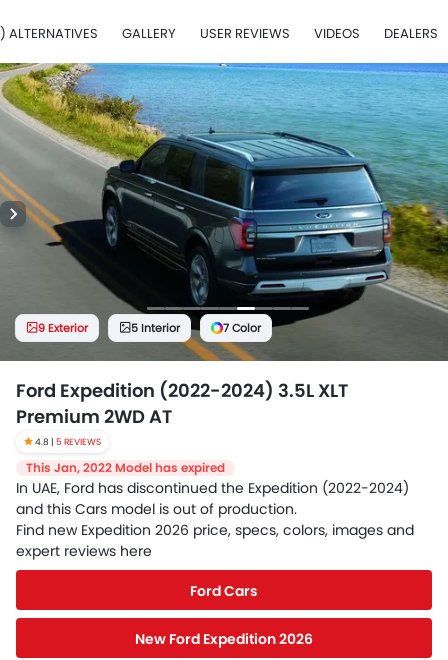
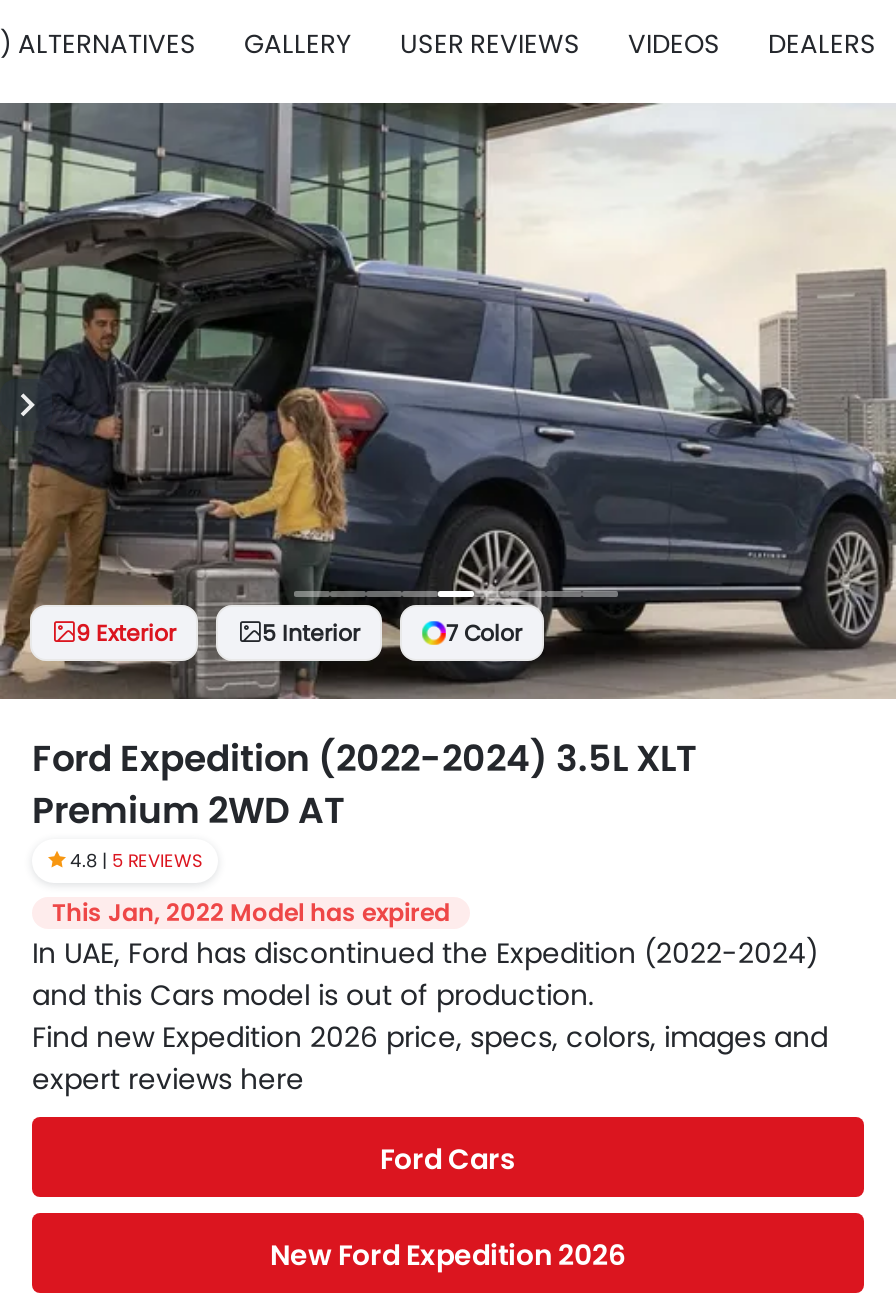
- [image]
+ [image]
